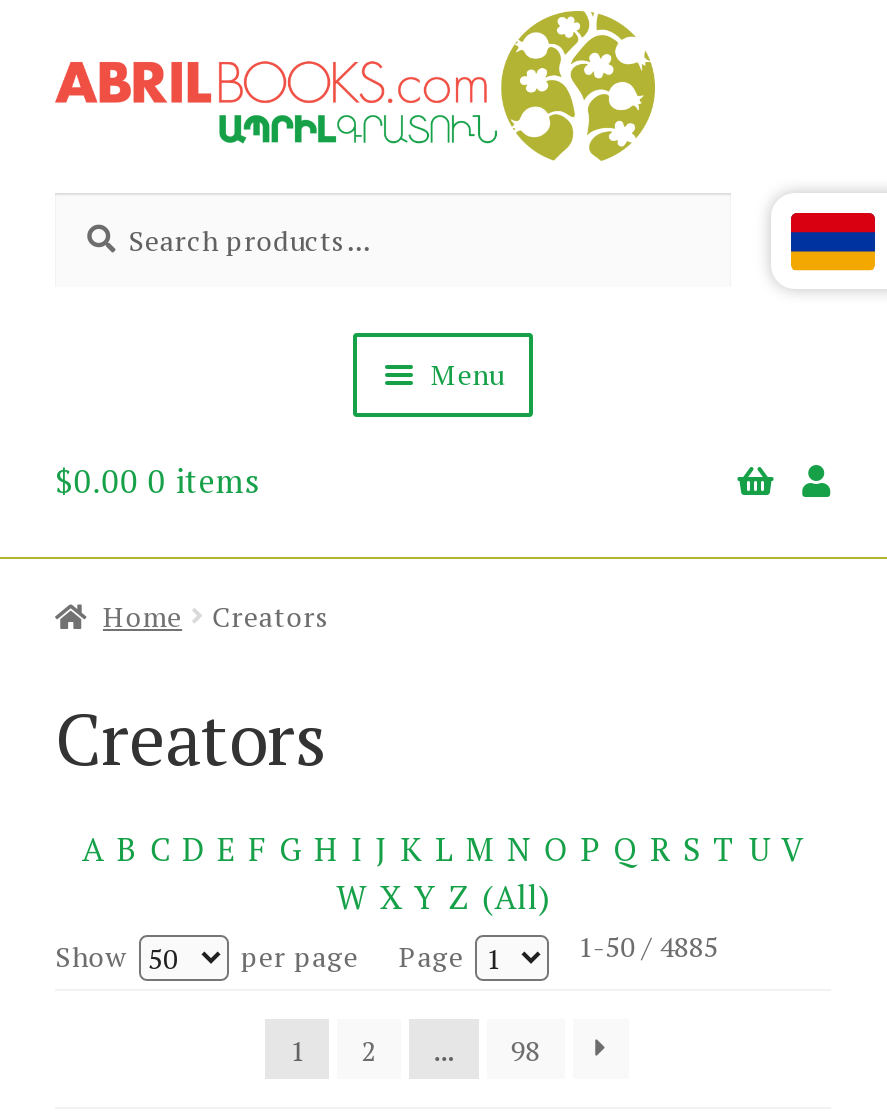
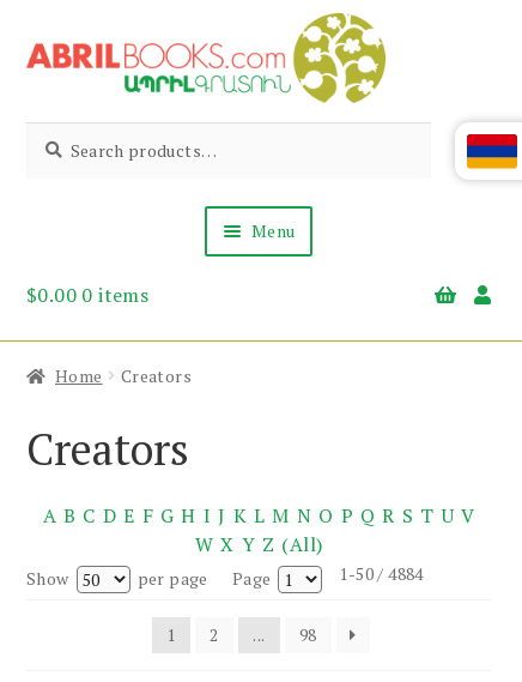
- 1-50 / 4885
+ 1-50 / 4884
